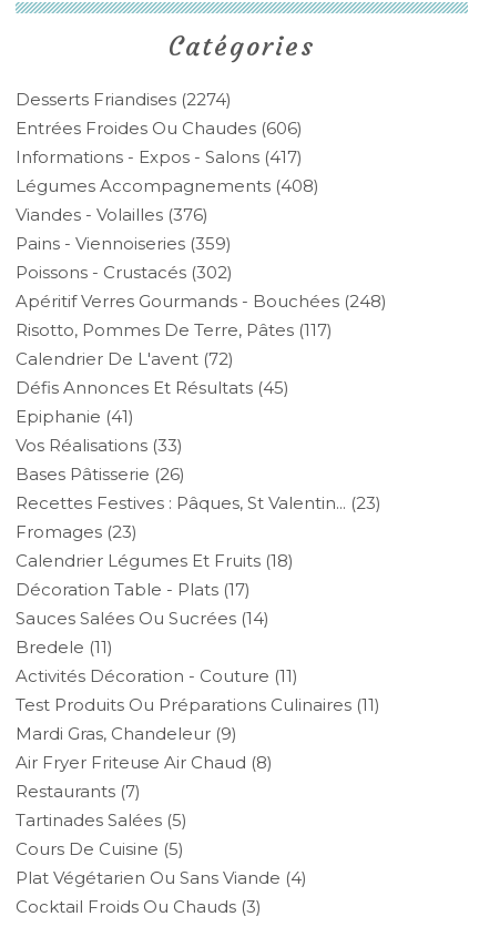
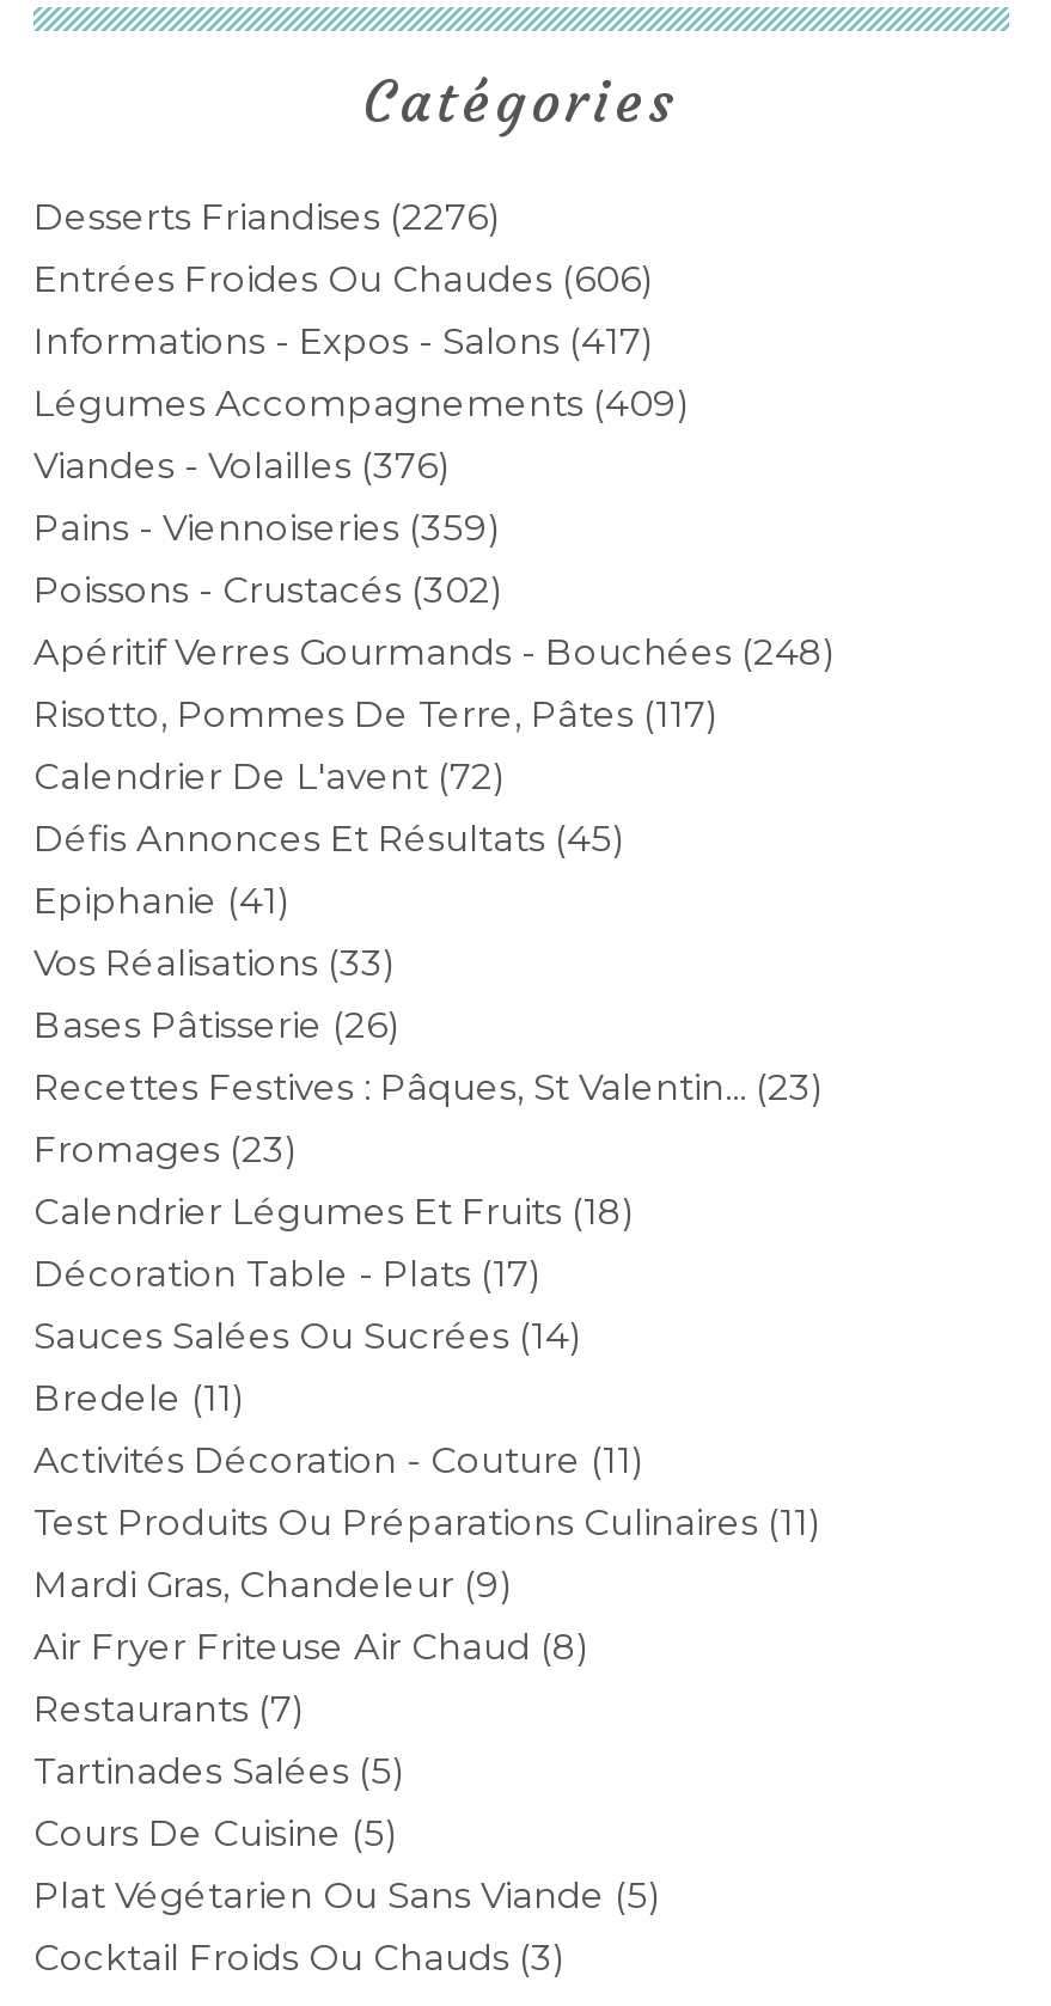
- Desserts Friandises (2274)
+ Desserts Friandises (2276)

- Légumes Accompagnements (408)
+ Légumes Accompagnements (409)

- Plat Végétarien Ou Sans Viande (4)
+ Plat Végétarien Ou Sans Viande (5)
